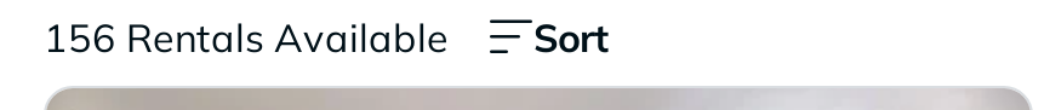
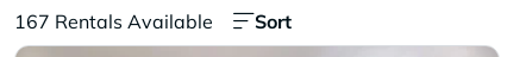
- 156 Rentals Available
+ 167 Rentals Available
